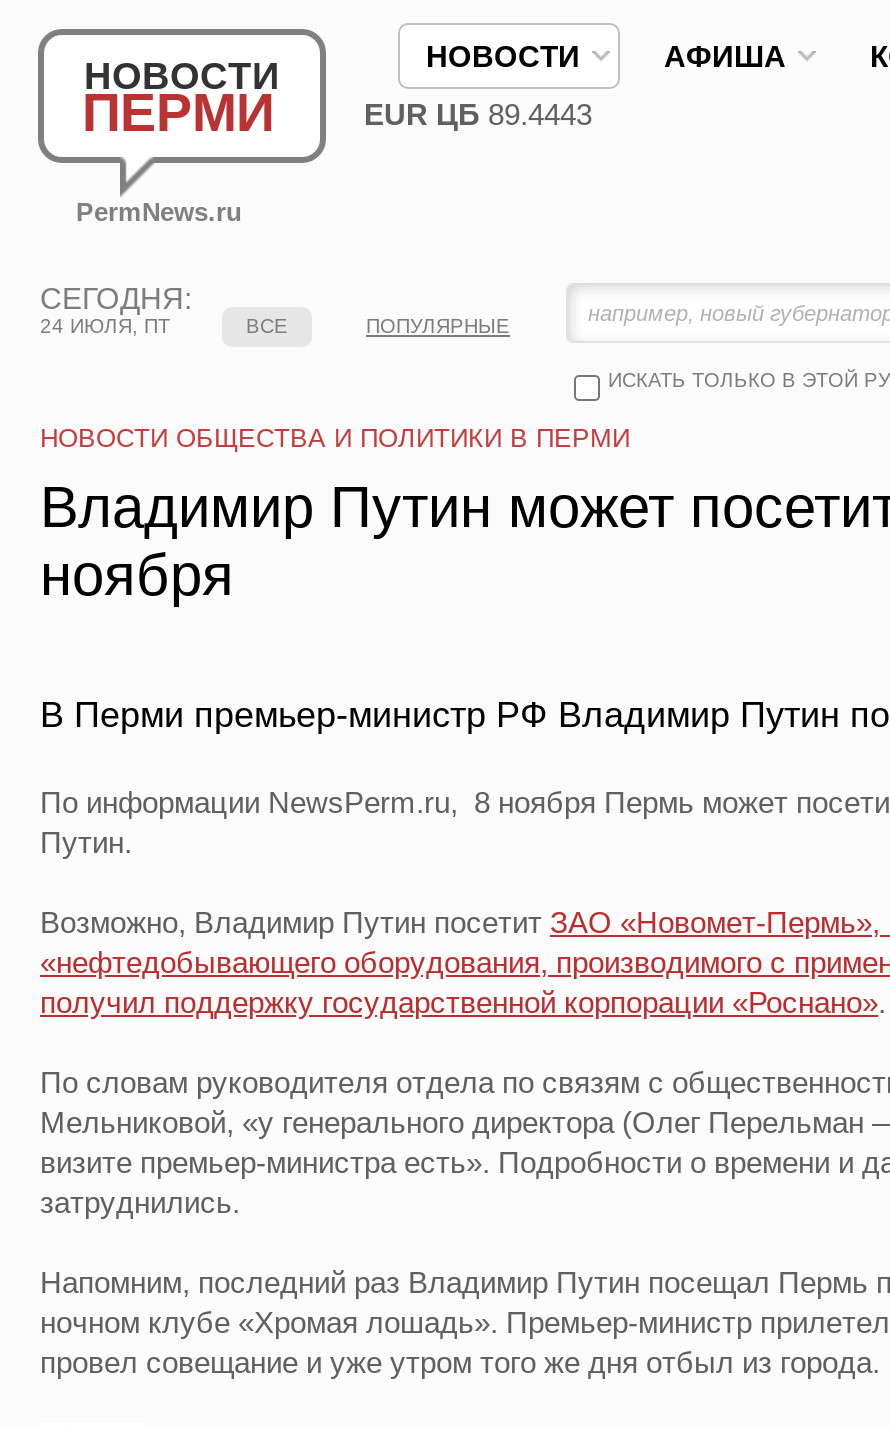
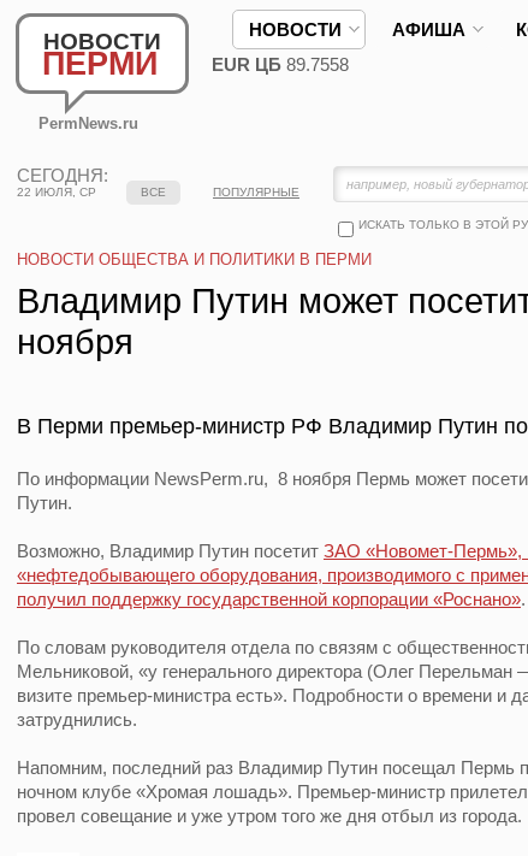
- EUR ЦБ 89.4443
+ EUR ЦБ 89.7558

- 24 ИЮЛЯ, ПТ
+ 22 ИЮЛЯ, СР
